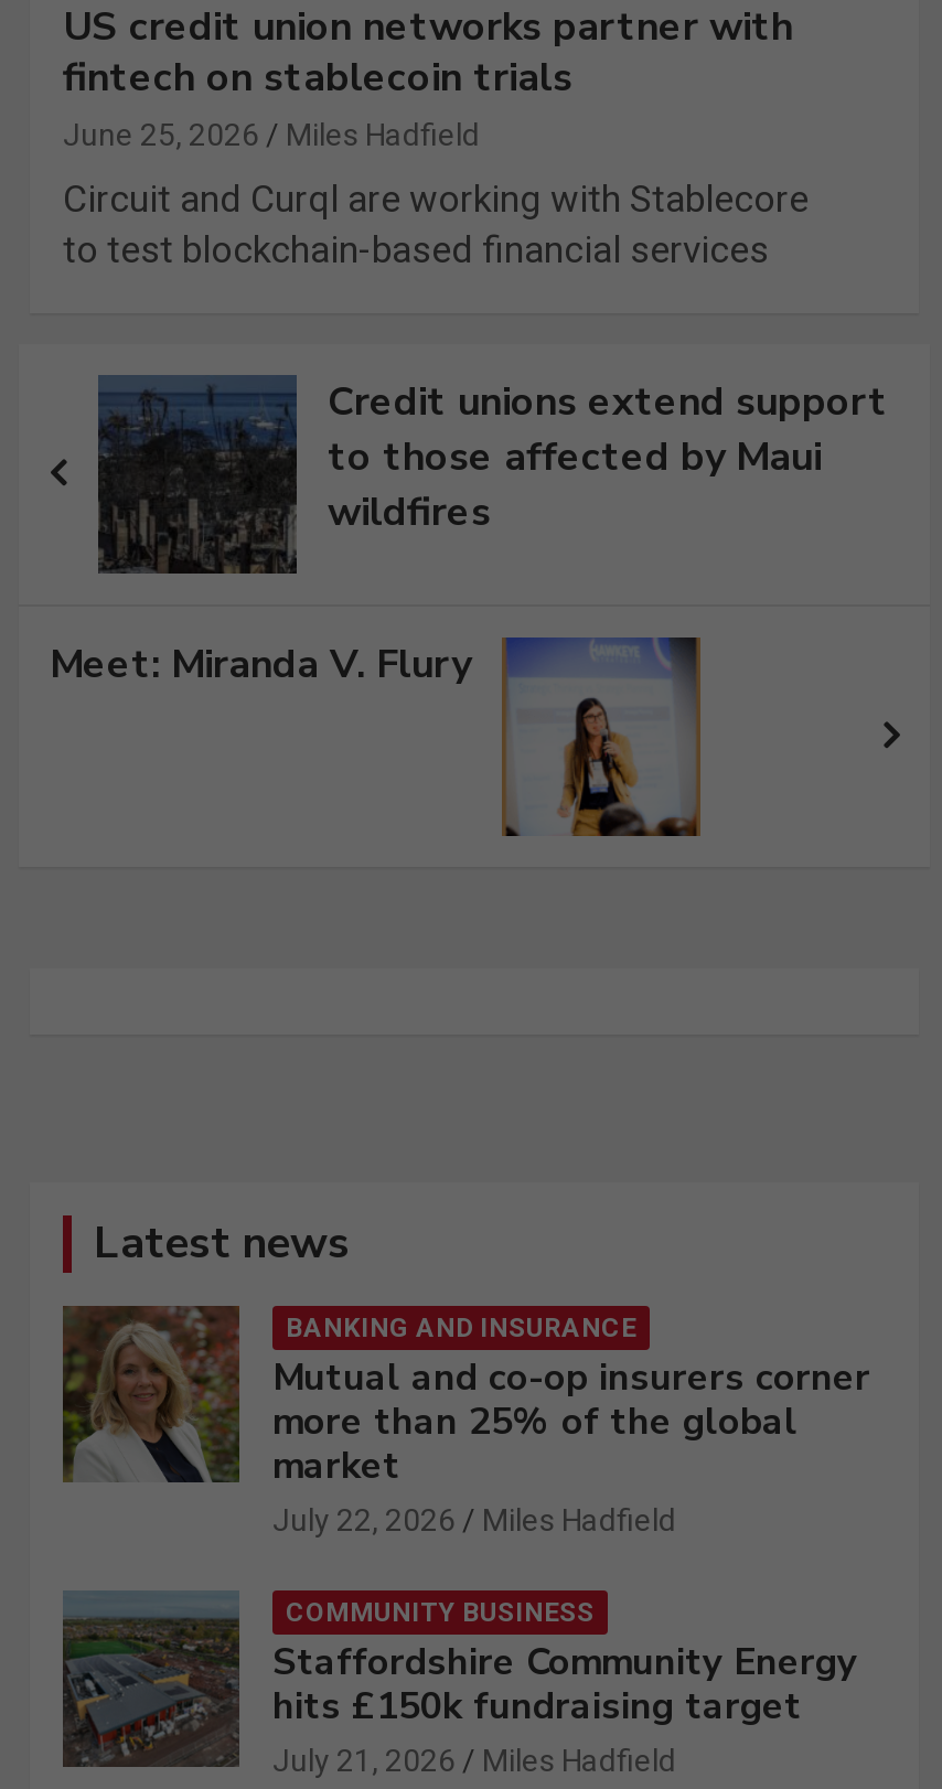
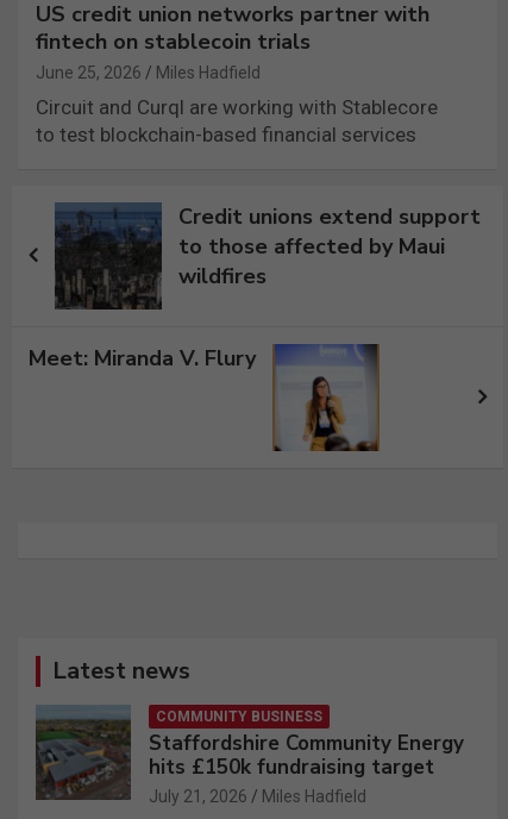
- [image]
- BANKING AND INSURANCE
- Mutual and co-op insurers corner
- more than 25% of the global
- market
- July 22, 2026
- Miles Hadfield
